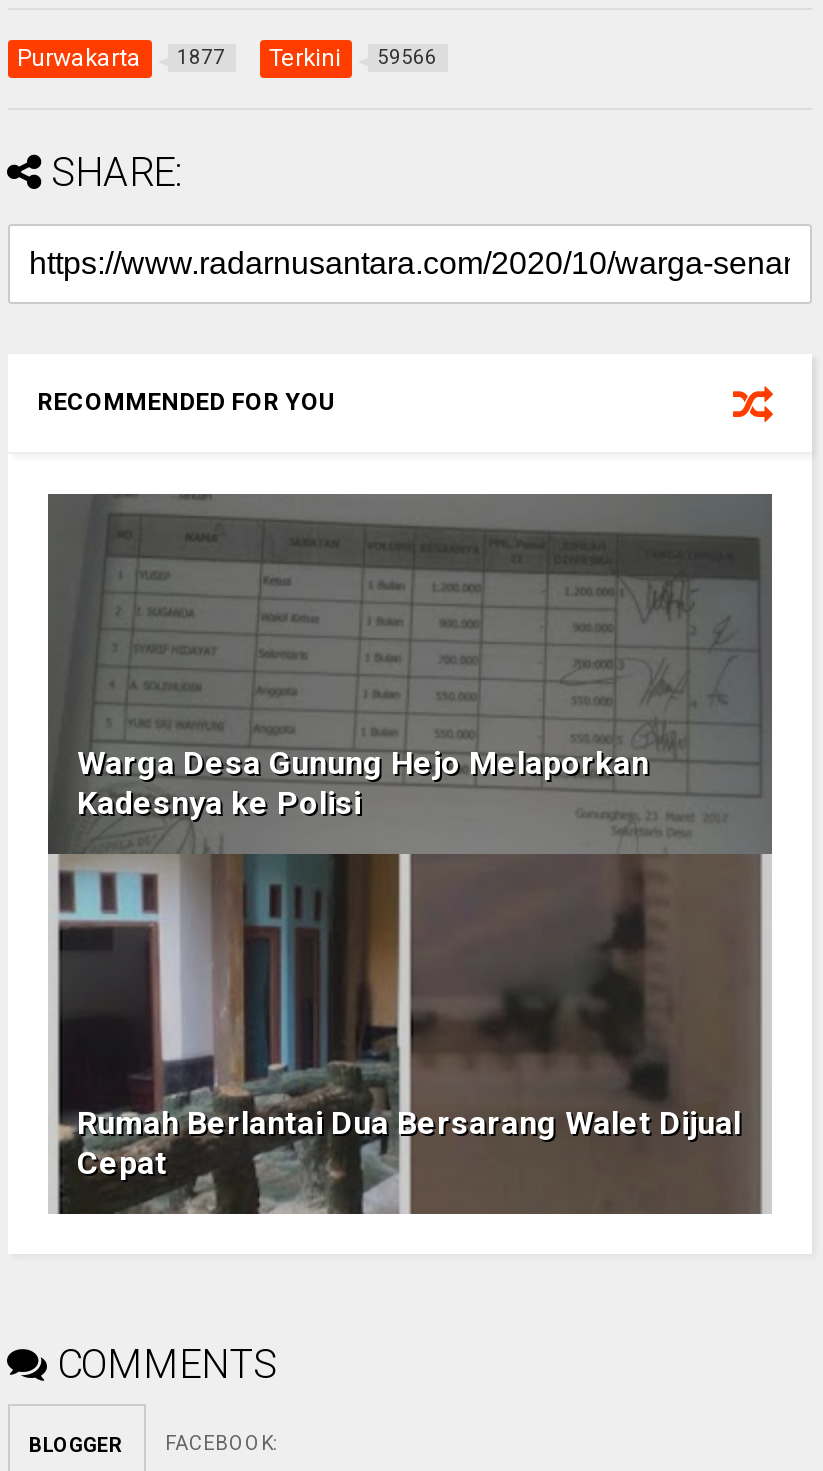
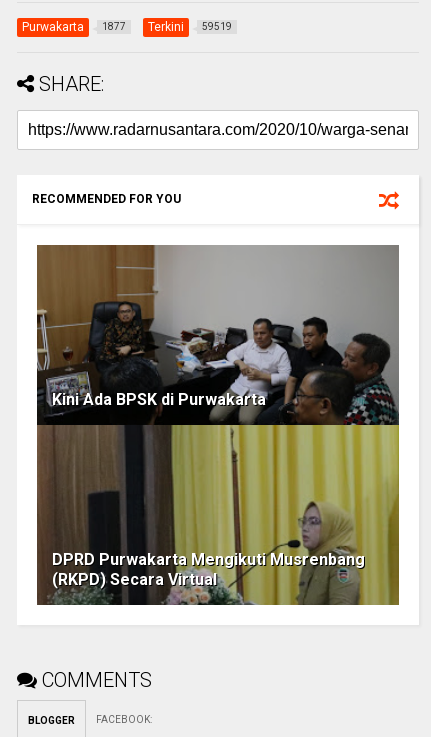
- Purwakarta 1877 Terkini 59566
+ Purwakarta 1877 Terkini 59519

- [image]
- Warga Desa Gunung Hejo Melaporkan
- Kadesnya ke Polisi
+ [image]
+ Kini Ada BPSK di Purwakarta

- Rumah Berlantai Dua Bersarang Walet Dijual
- Cepat
+ DPRD Purwakarta Mengikuti Musrenbang
+ (RKPD) Secara Virtual
